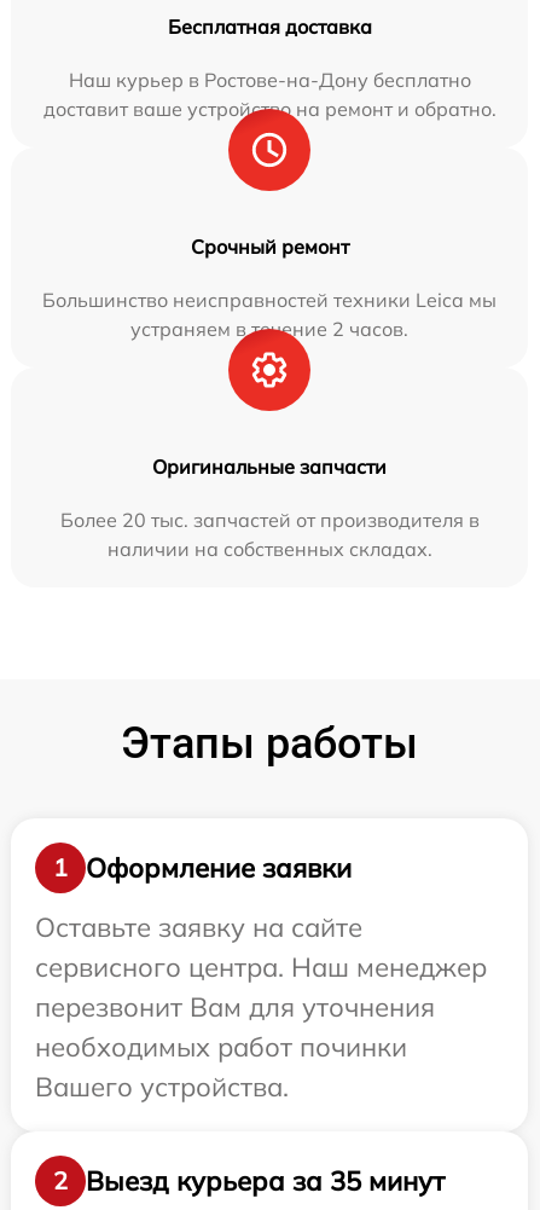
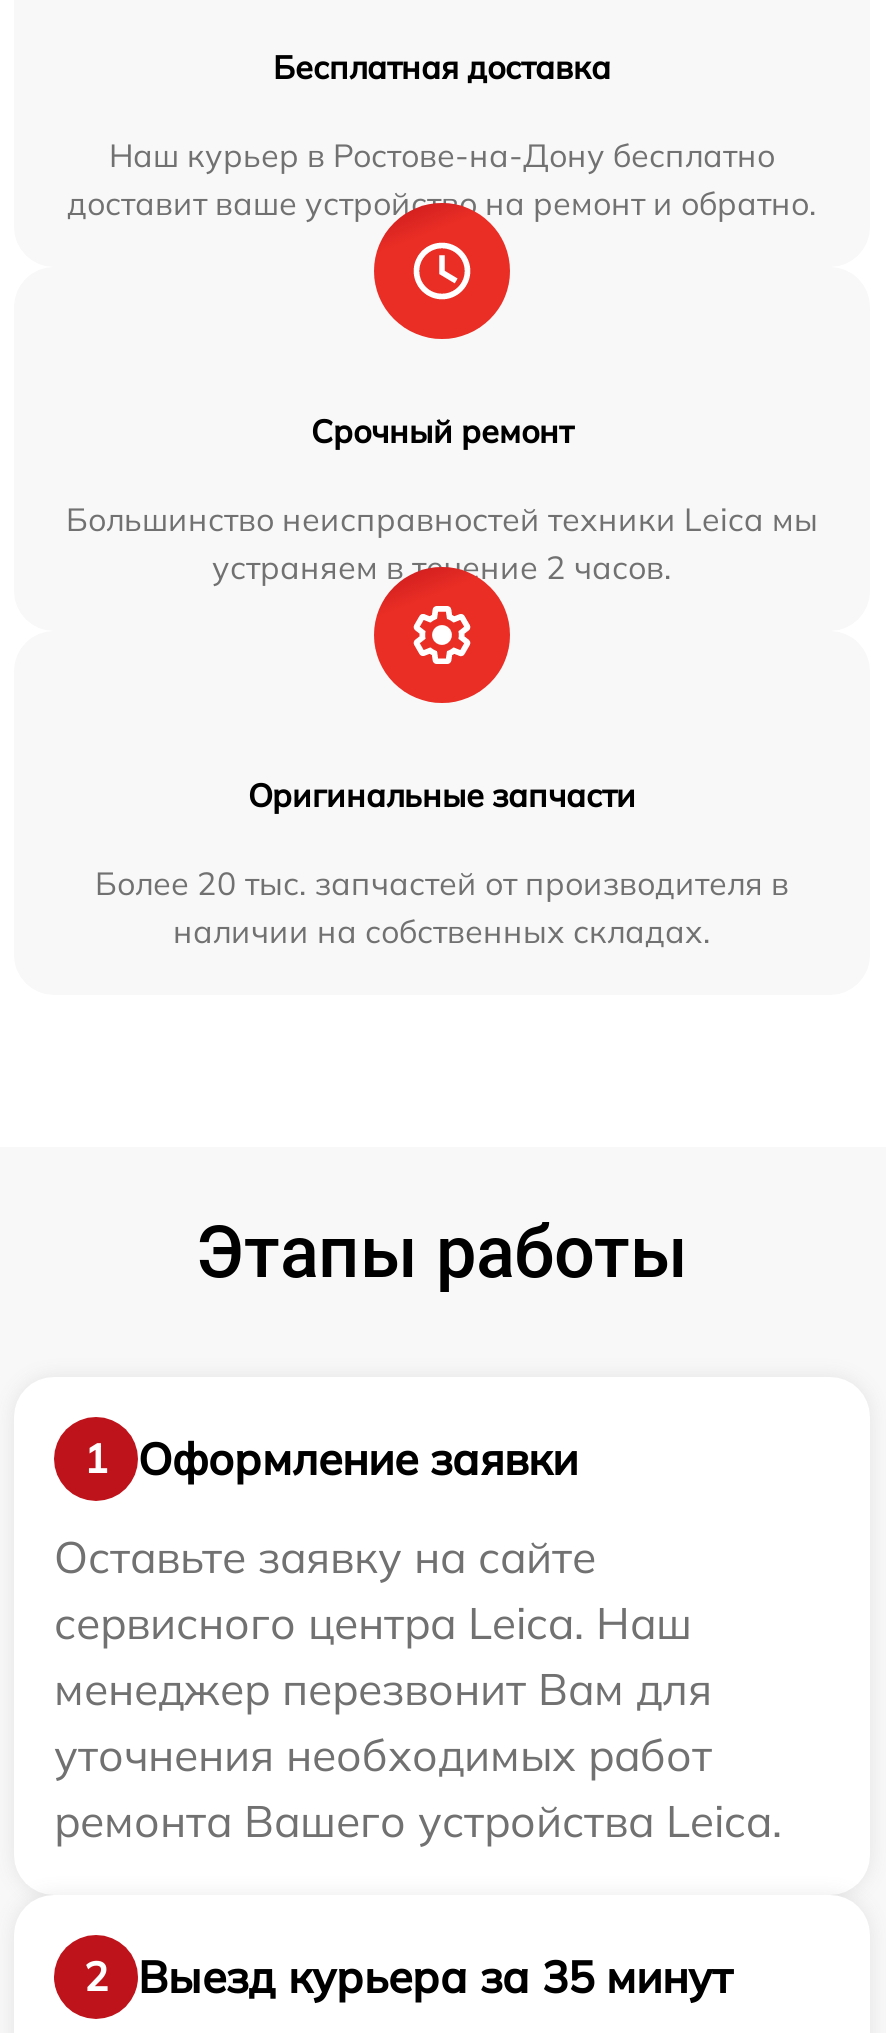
- сервисного центра. Наш менеджер
- перезвонит Вам для уточнения
- необходимых работ починки
- Вашего устройства.
+ сервисного центра Leica. Наш
+ менеджер перезвонит Вам для
+ уточнения необходимых работ
+ ремонта Вашего устройства Leica.
